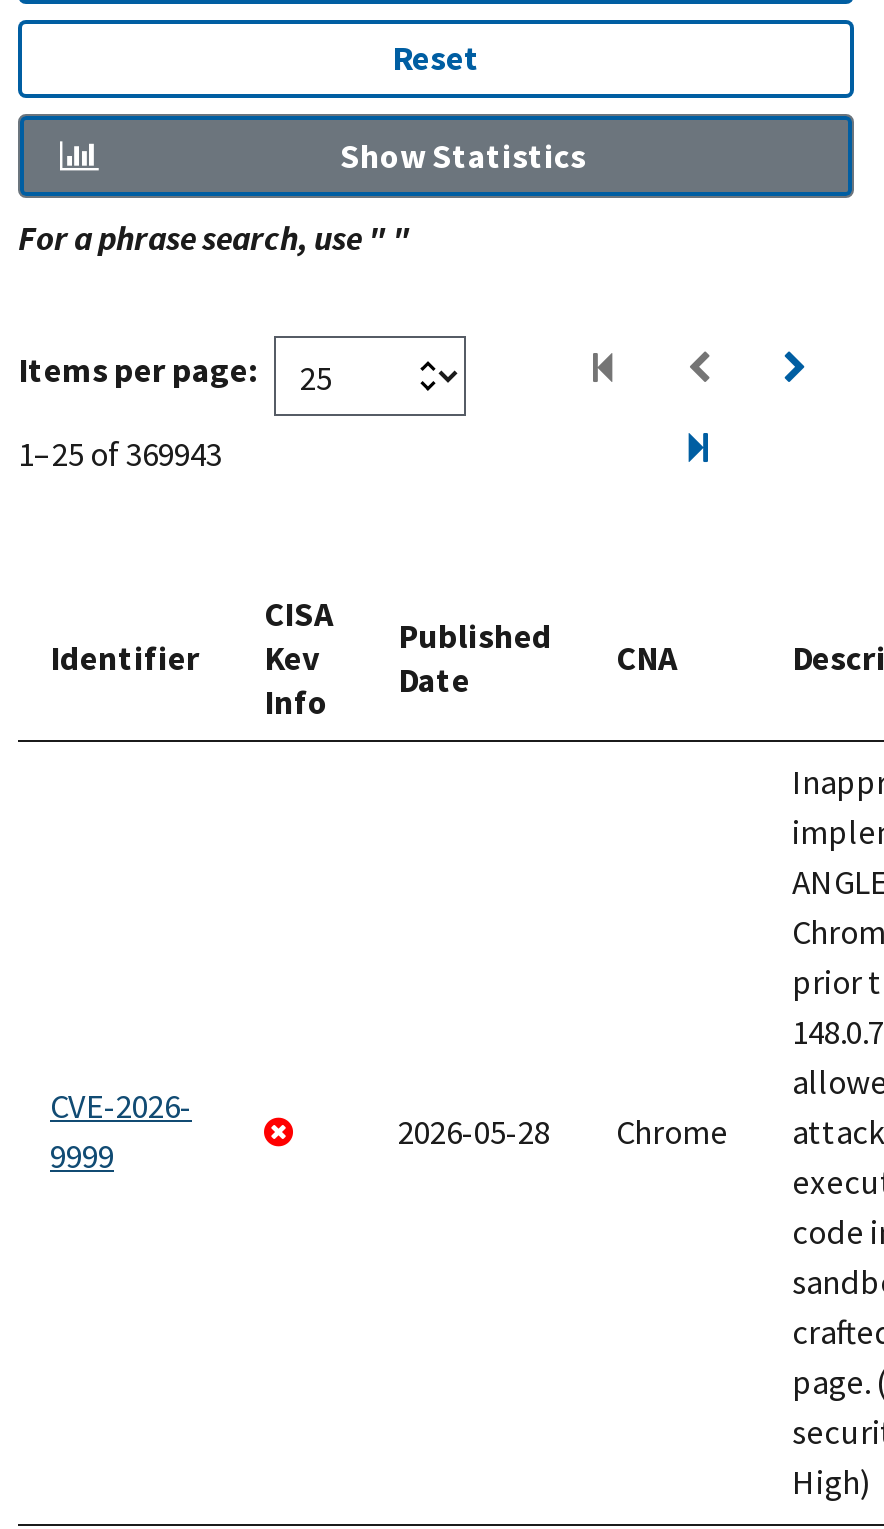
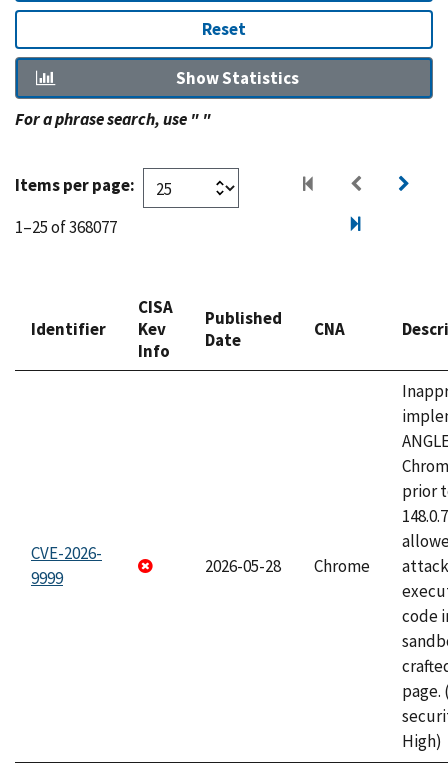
- 1–25 of 369943
+ 1–25 of 368077
